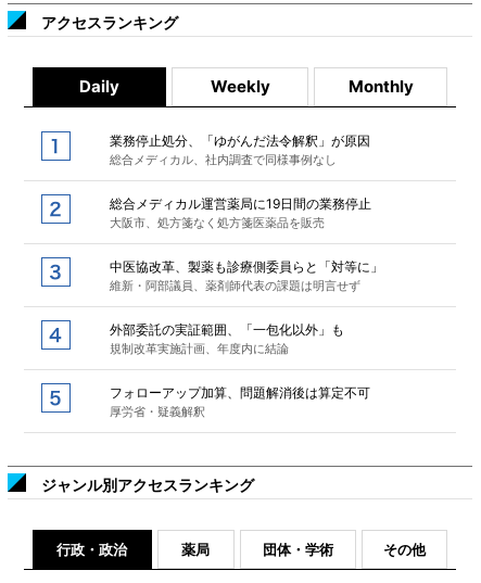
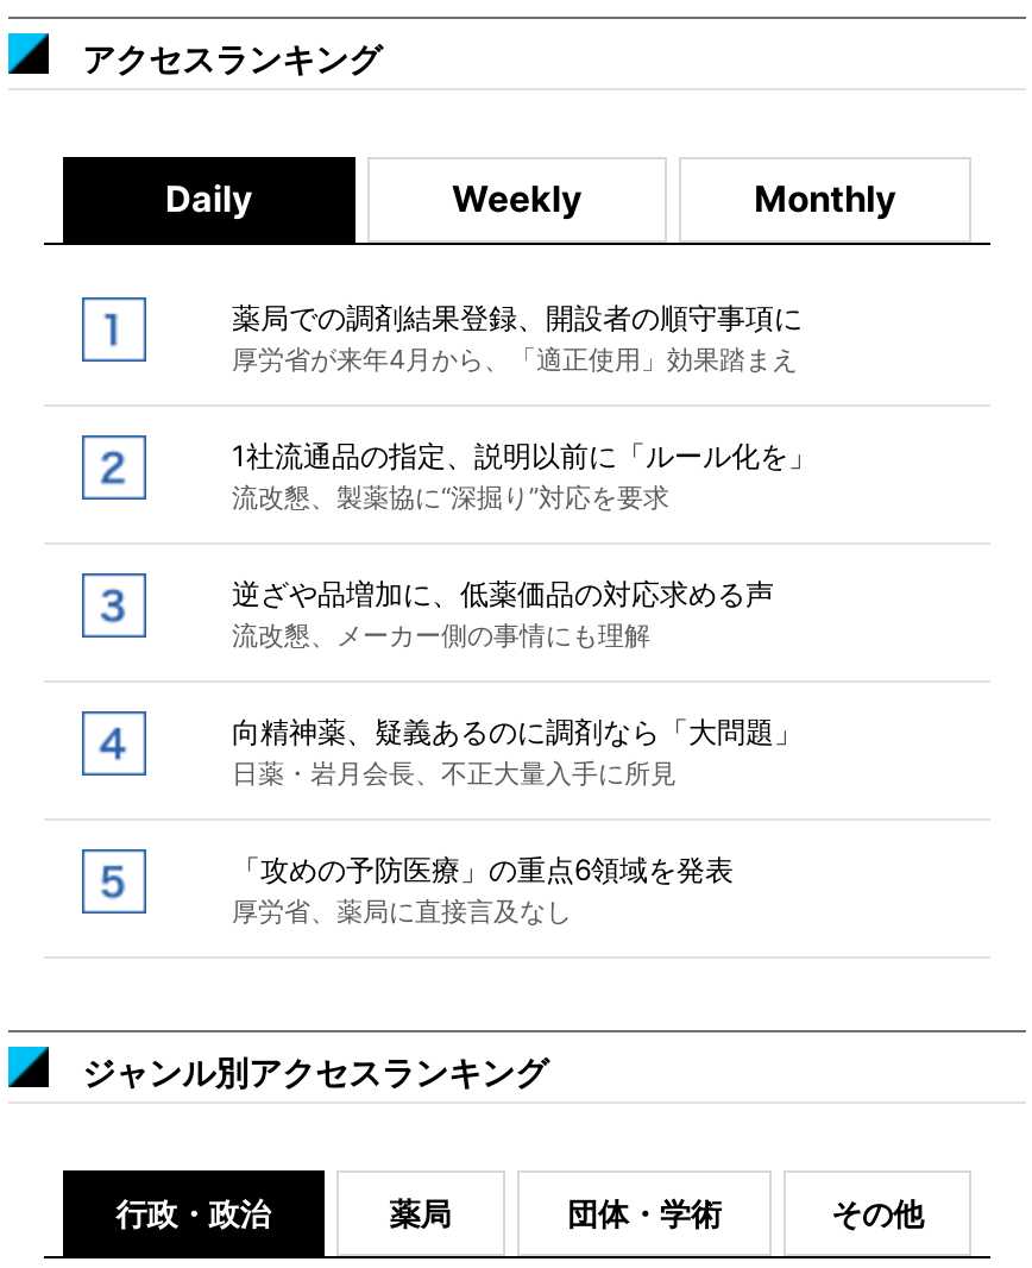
- 業務停止処分、「ゆがんだ法令解釈」が原因
- 総合メディカル、社内調査で同様事例なし
+ 薬局での調剤結果登録、開設者の順守事項に
+ 厚労省が来年4月から、「適正使用」効果踏まえ

- 総合メディカル運営薬局に19日間の業務停止
- 大阪市、処方箋なく処方箋医薬品を販売
+ 1社流通品の指定、説明以前に「ルール化を」
+ 流改懇、製薬協に“深掘り”対応を要求

- 中医協改革、製薬も診療側委員らと「対等に」
- 維新・阿部議員、薬剤師代表の課題は明言せず
+ 逆ざや品増加に、低薬価品の対応求める声
+ 流改懇、メーカー側の事情にも理解

- 外部委託の実証範囲、「一包化以外」も
- 規制改革実施計画、年度内に結論
+ 向精神薬、疑義あるのに調剤なら「大問題」
+ 日薬・岩月会長、不正大量入手に所見

- フォローアップ加算、問題解消後は算定不可
- 厚労省・疑義解釈
+ 「攻めの予防医療」の重点6領域を発表
+ 厚労省、薬局に直接言及なし
